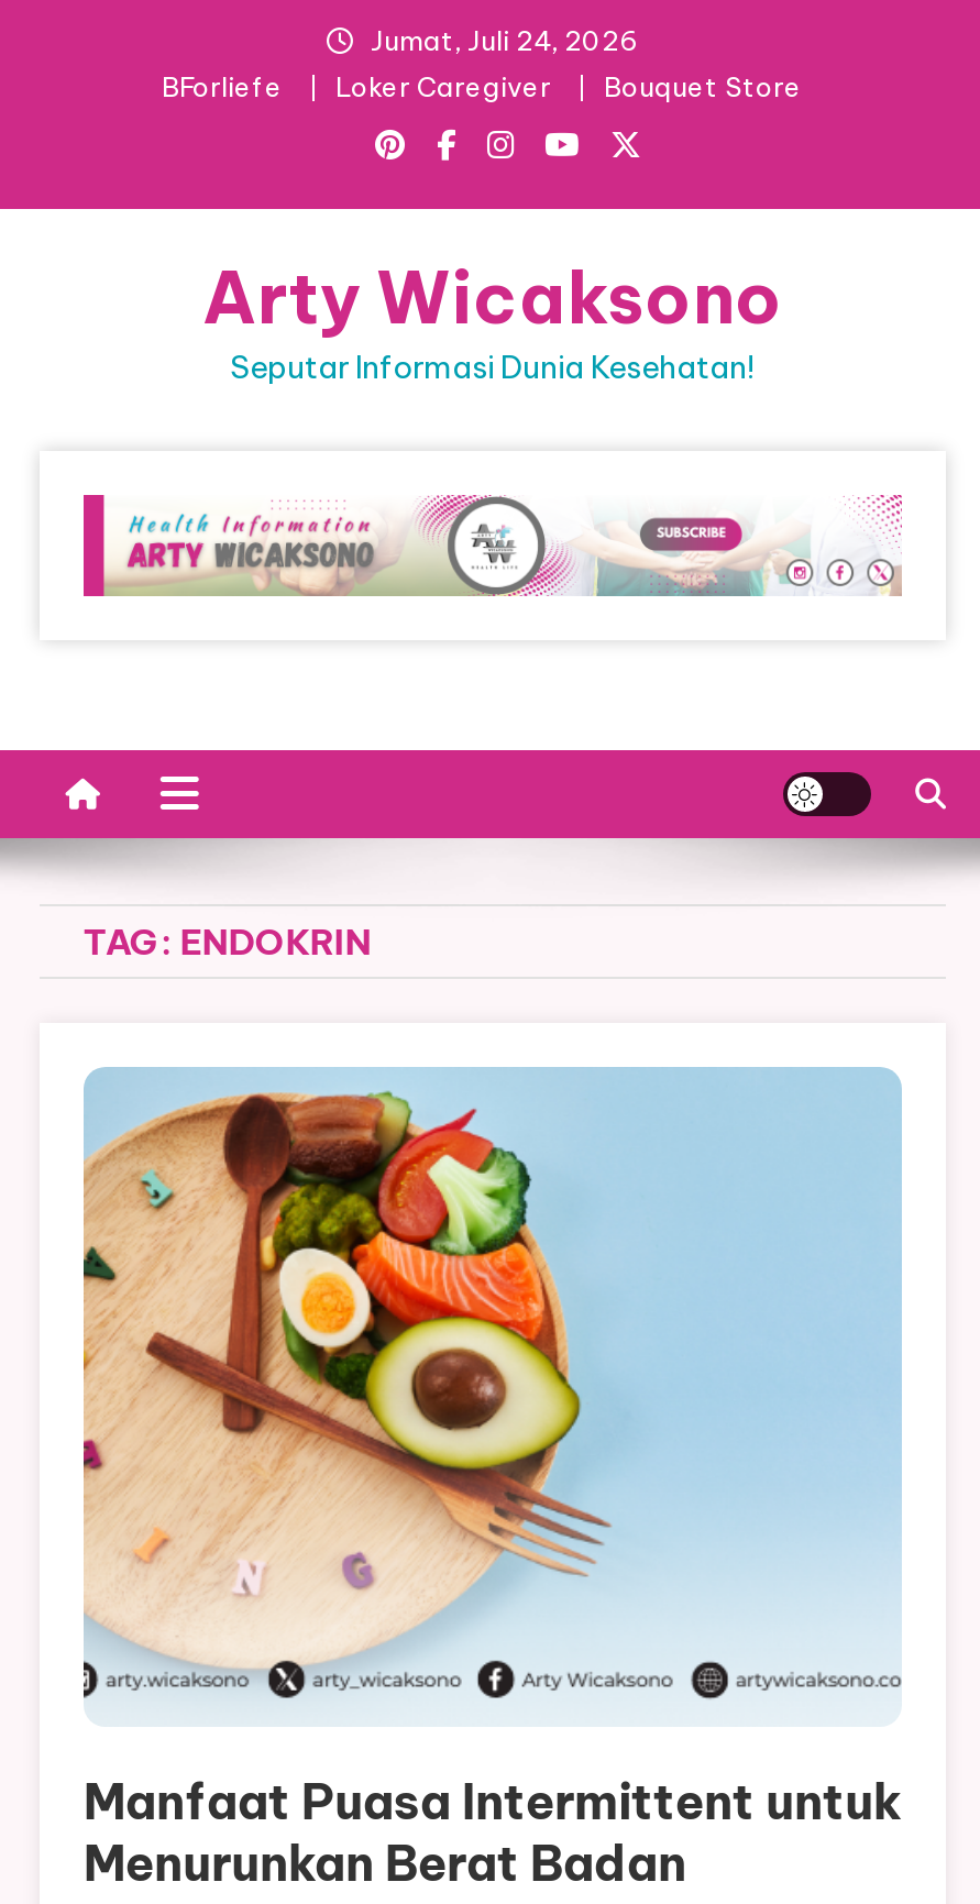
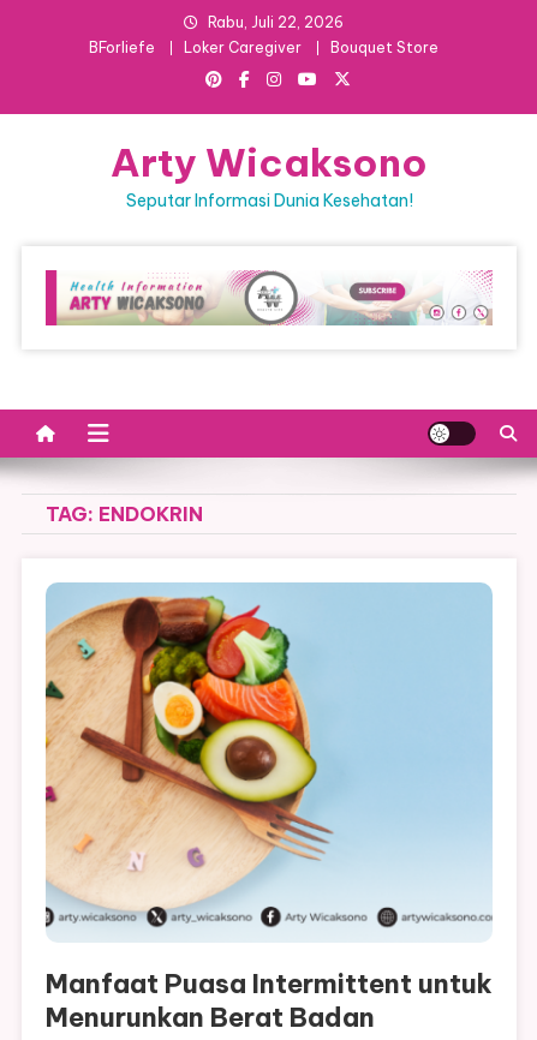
- Jumat, Juli 24, 2026
+ Rabu, Juli 22, 2026
